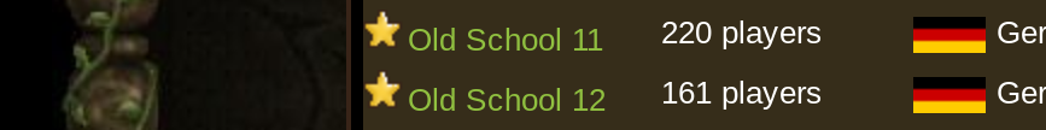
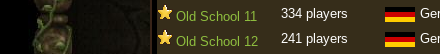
- Old School 11 220 players
+ Old School 11 334 players

- Old School 12 161 players
+ Old School 12 241 players
